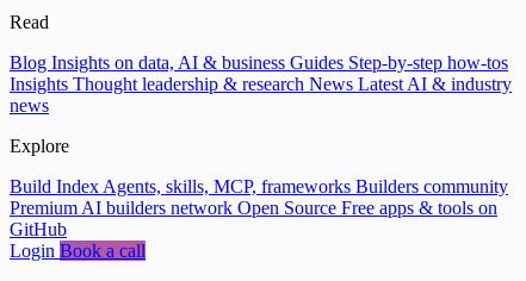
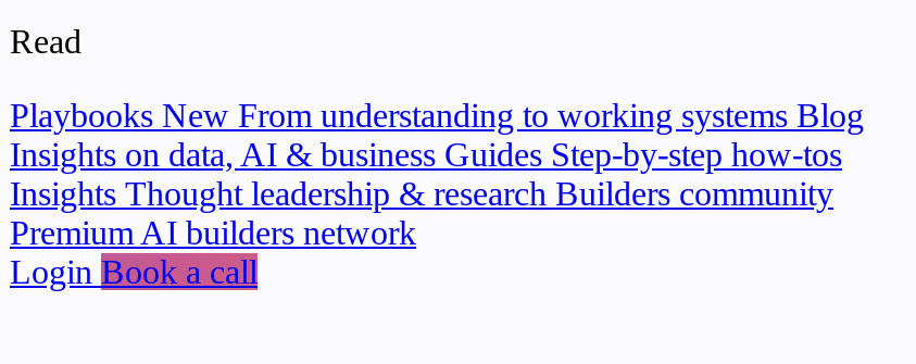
- Blog Insights on data, AI & business Guides Step-by-step how-tos
- Insights Thought leadership & research News Latest AI & industry
- news
- Explore
- Build Index Agents, skills, MCP, frameworks Builders community
- Premium AI builders network Open Source Free apps & tools on
- GitHub
+ Playbooks New From understanding to working systems Blog
+ Insights on data, AI & business Guides Step-by-step how-tos
+ Insights Thought leadership & research Builders community
+ Premium AI builders network
